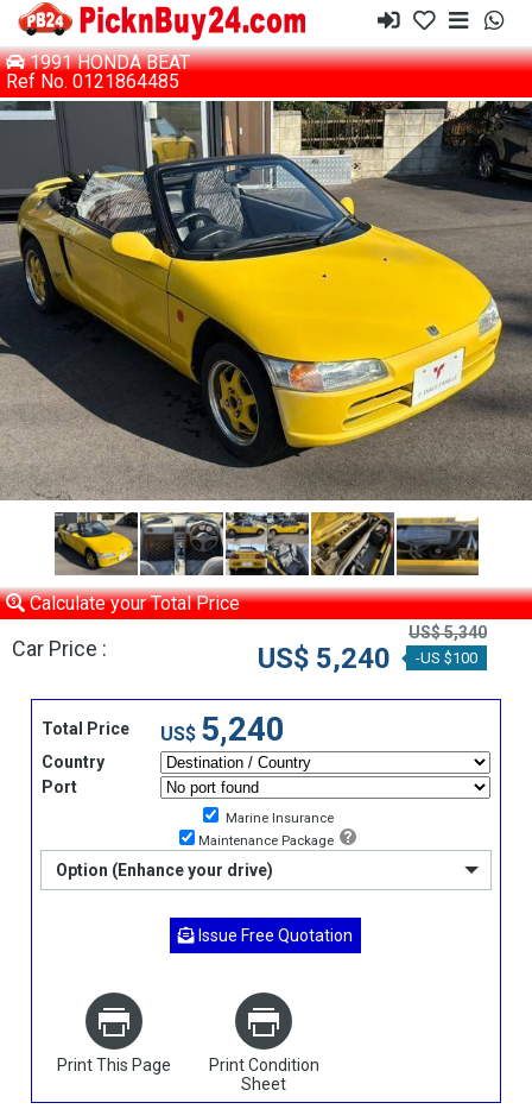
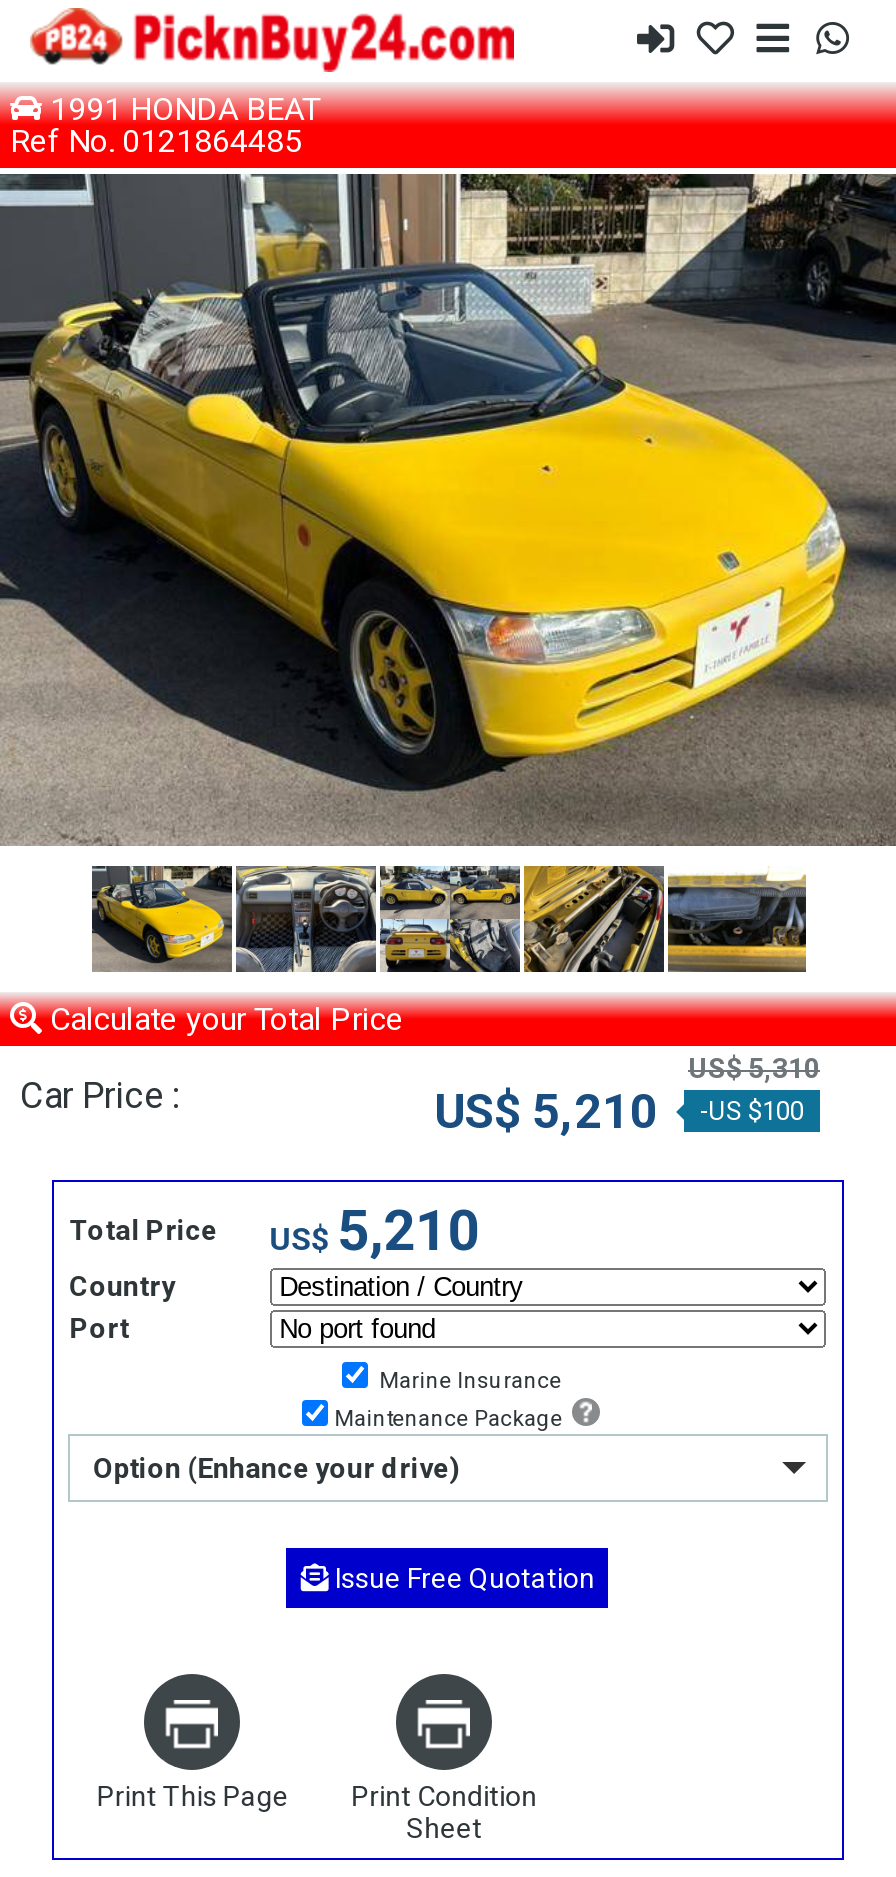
- US$ 5,340
+ US$ 5,310

- US$ 5,240 -US $100
+ US$ 5,210 -US $100

- Total Price US$5,240
+ Total Price US$5,210
